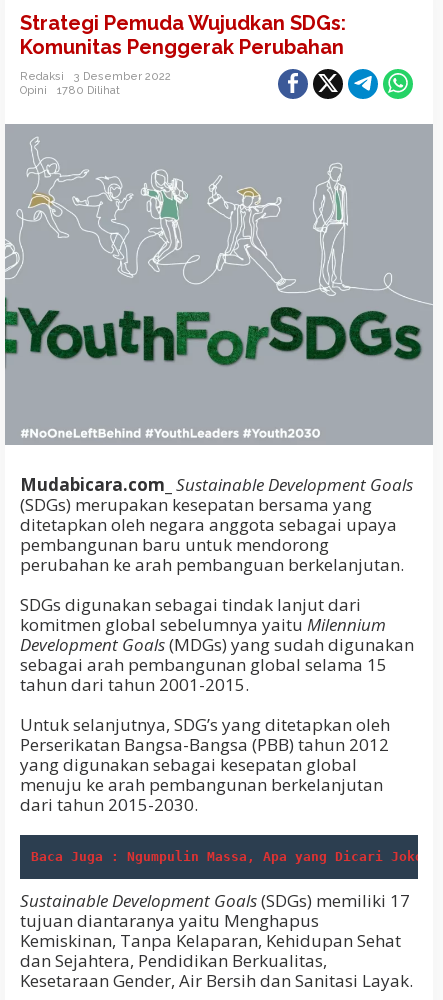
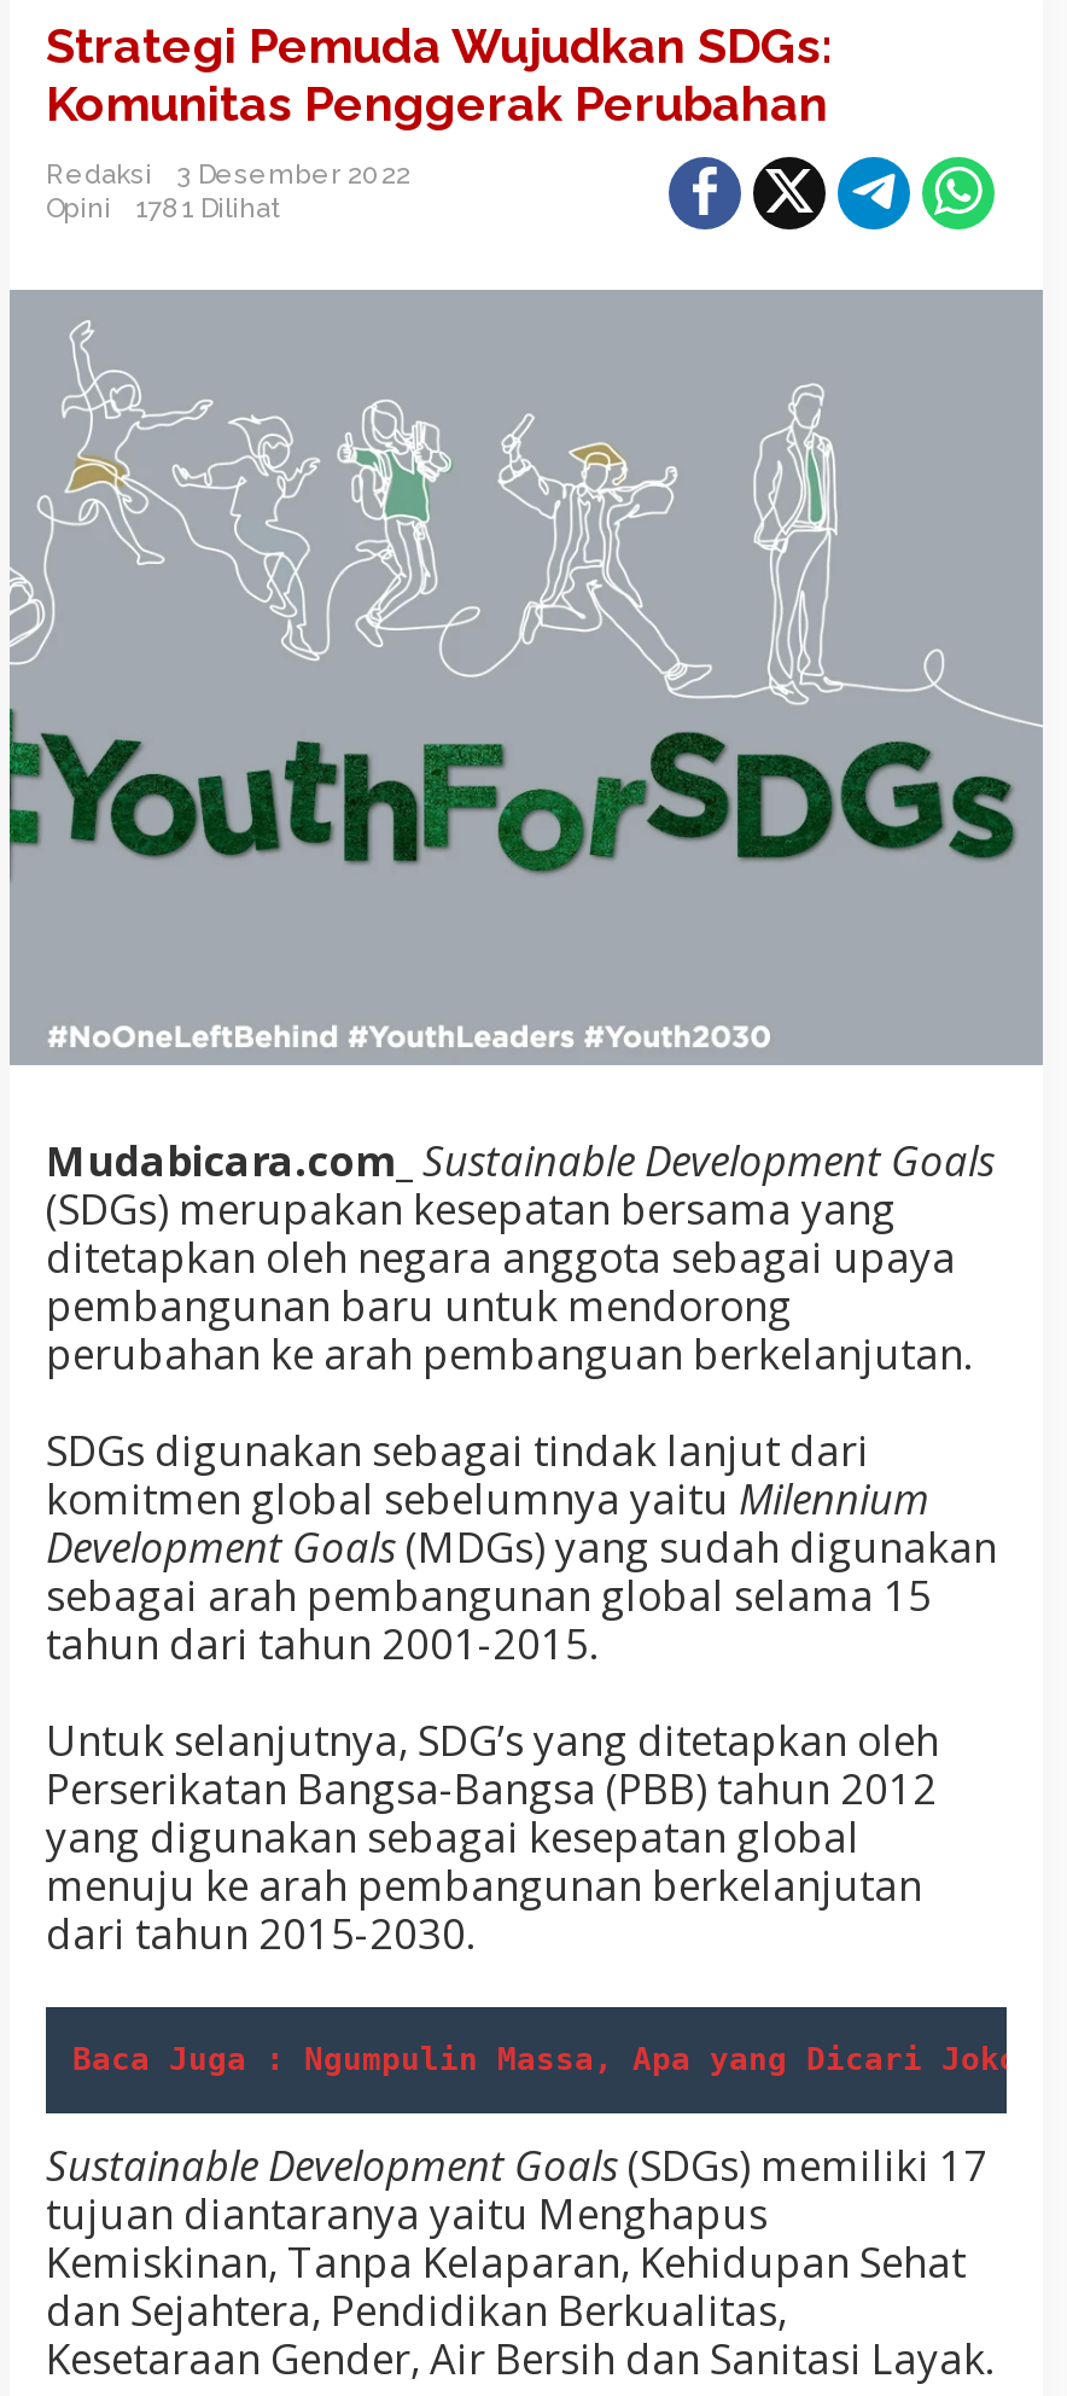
- Opini 1780 Dilihat
+ Opini 1781 Dilihat
